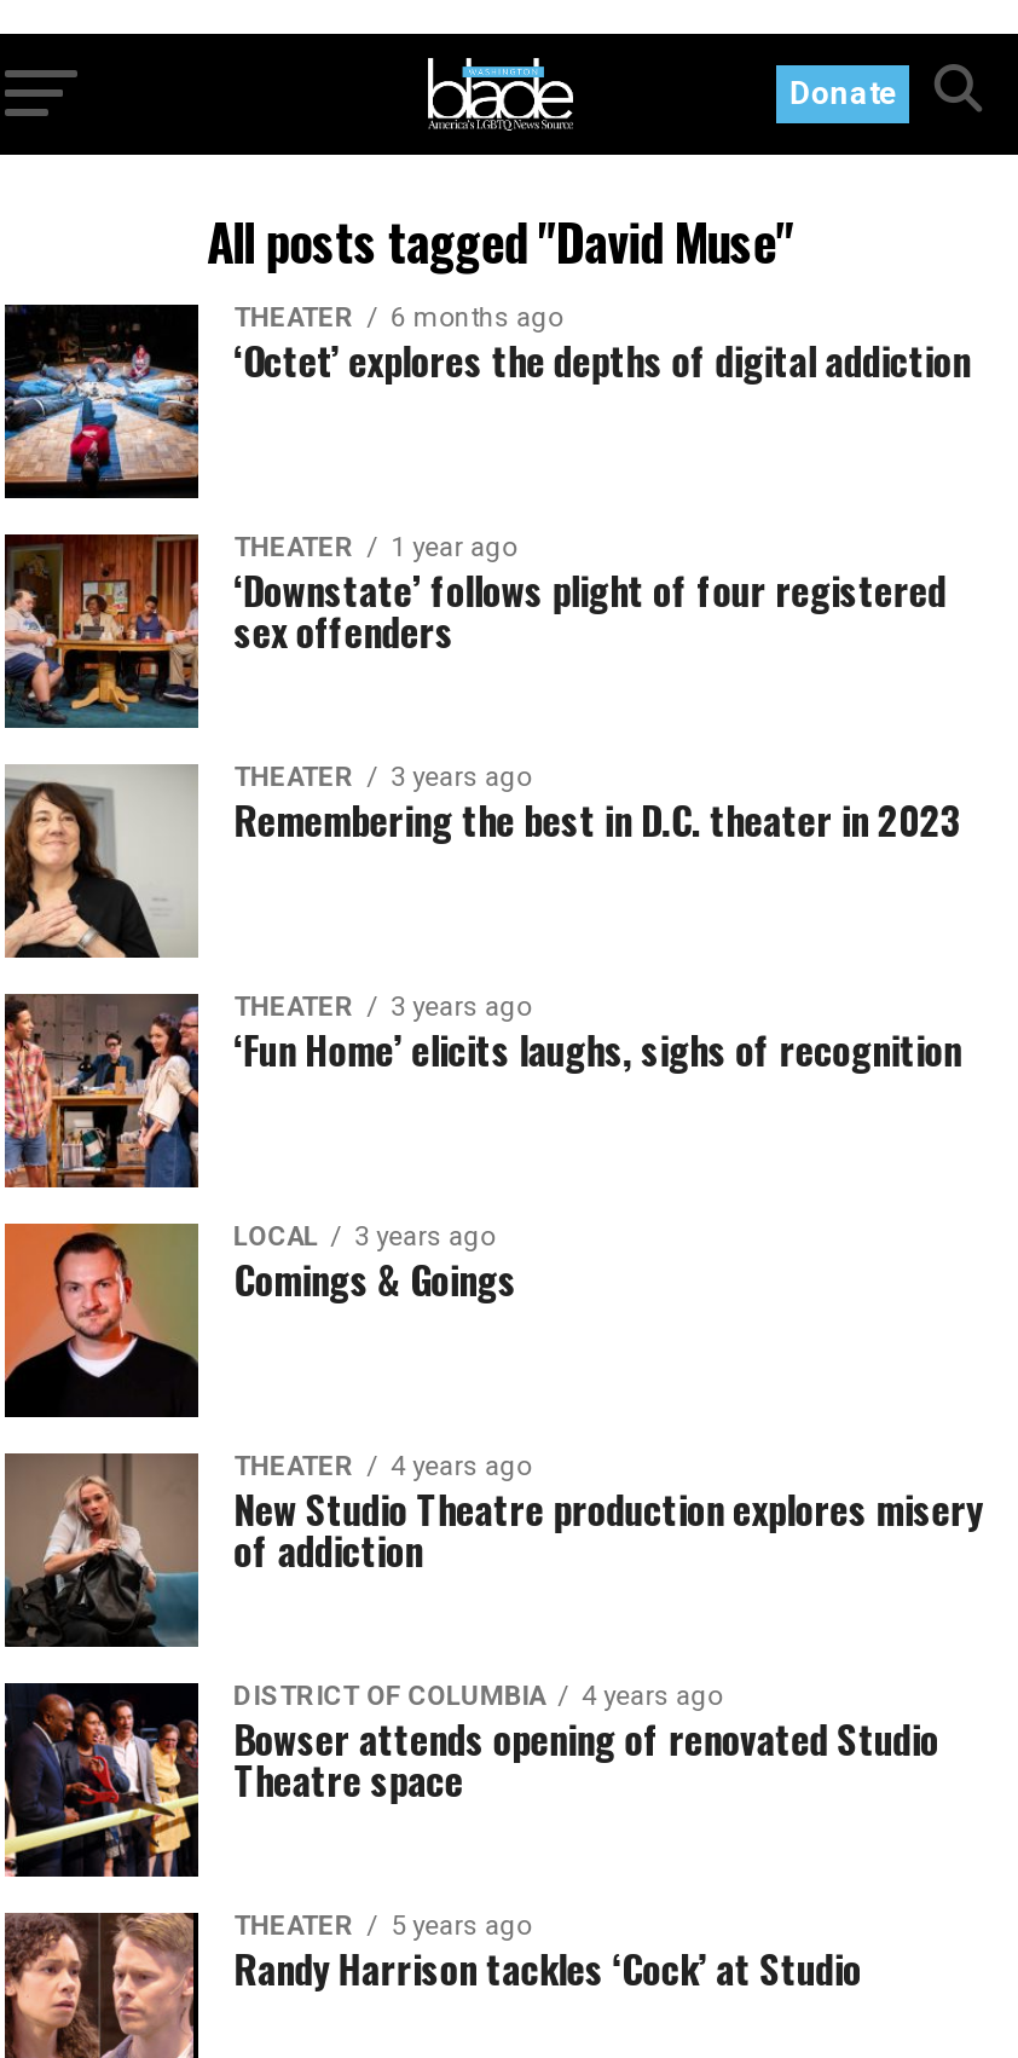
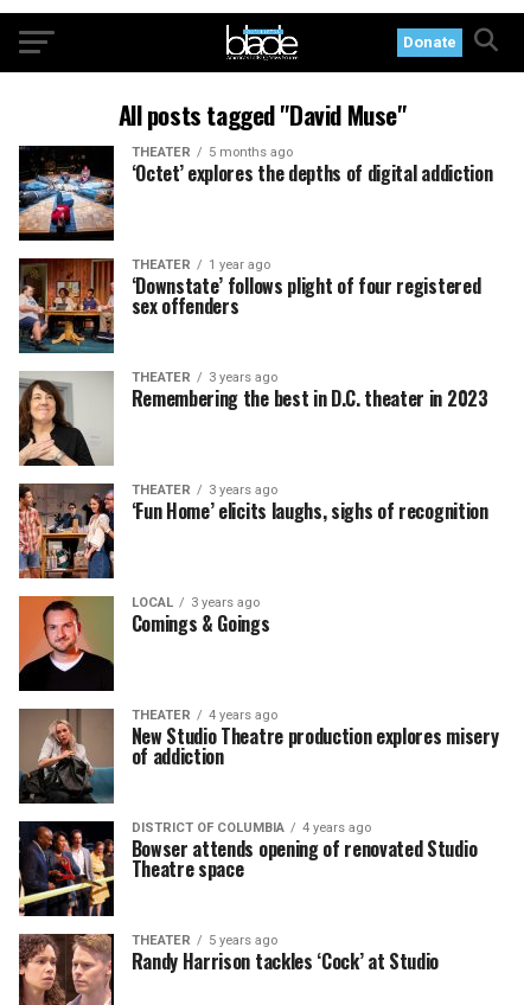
- THEATER 6 months ago
+ THEATER 5 months ago
